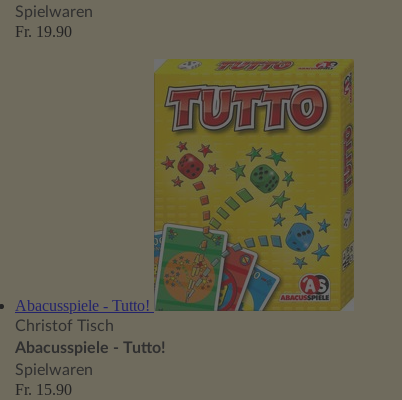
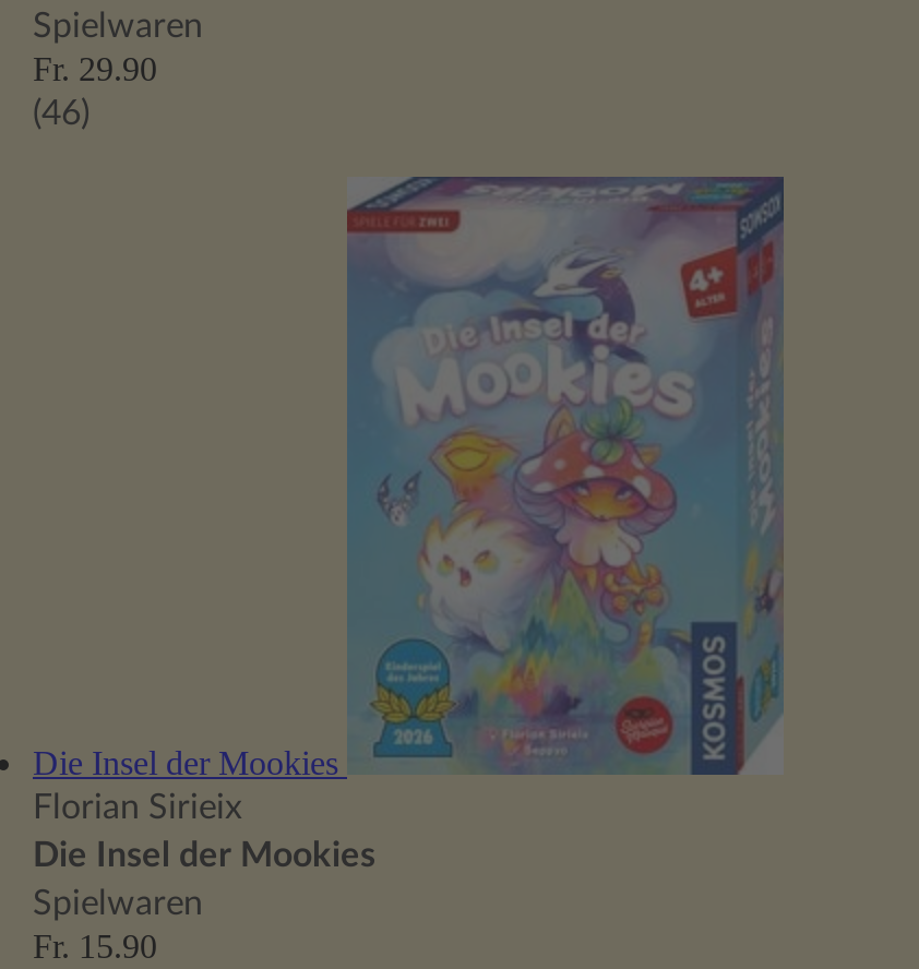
- Fr. 19.90
+ Fr. 29.90
+ (46)

- [image]
- Abacusspiele - Tutto!
- Christof Tisch
- Abacusspiele - Tutto!
+ [image]
+ Die Insel der Mookies
+ Florian Sirieix
+ Die Insel der Mookies
